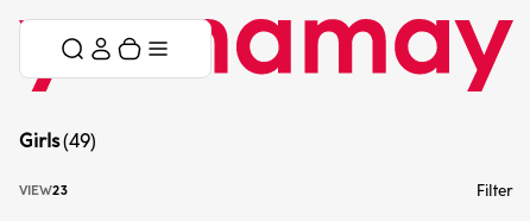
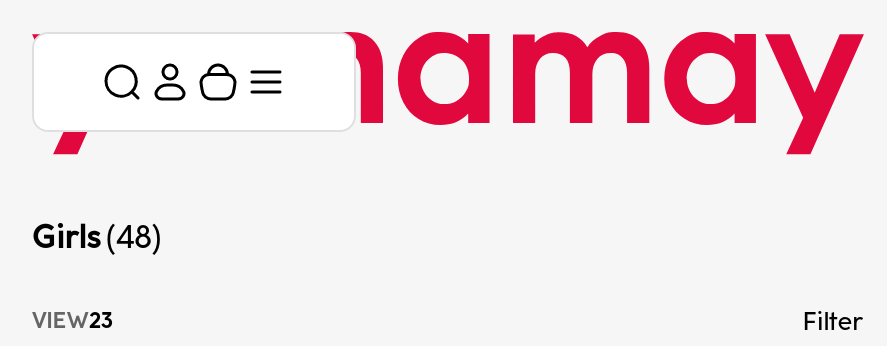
- Girls (49)
+ Girls (48)
